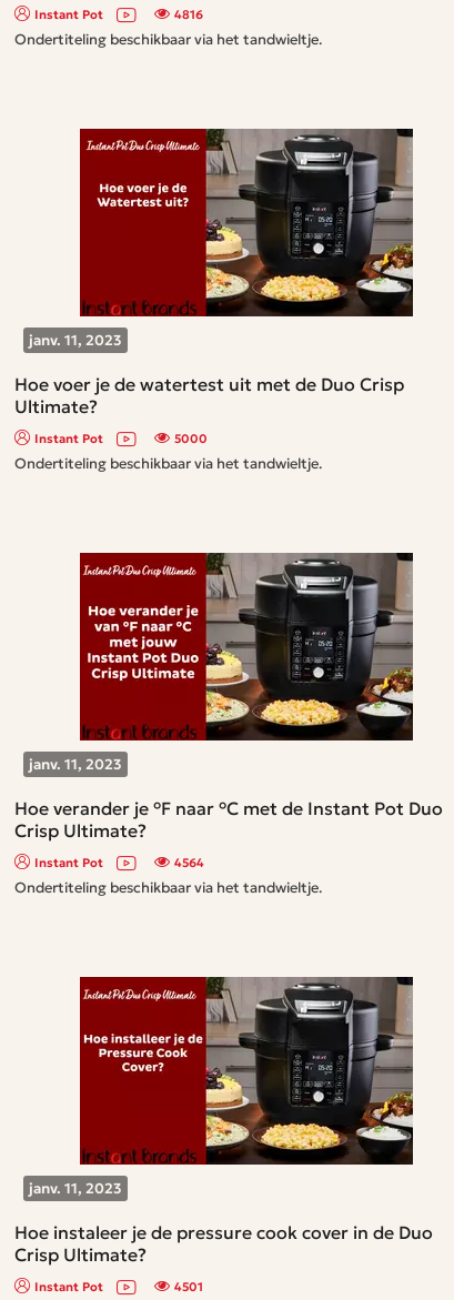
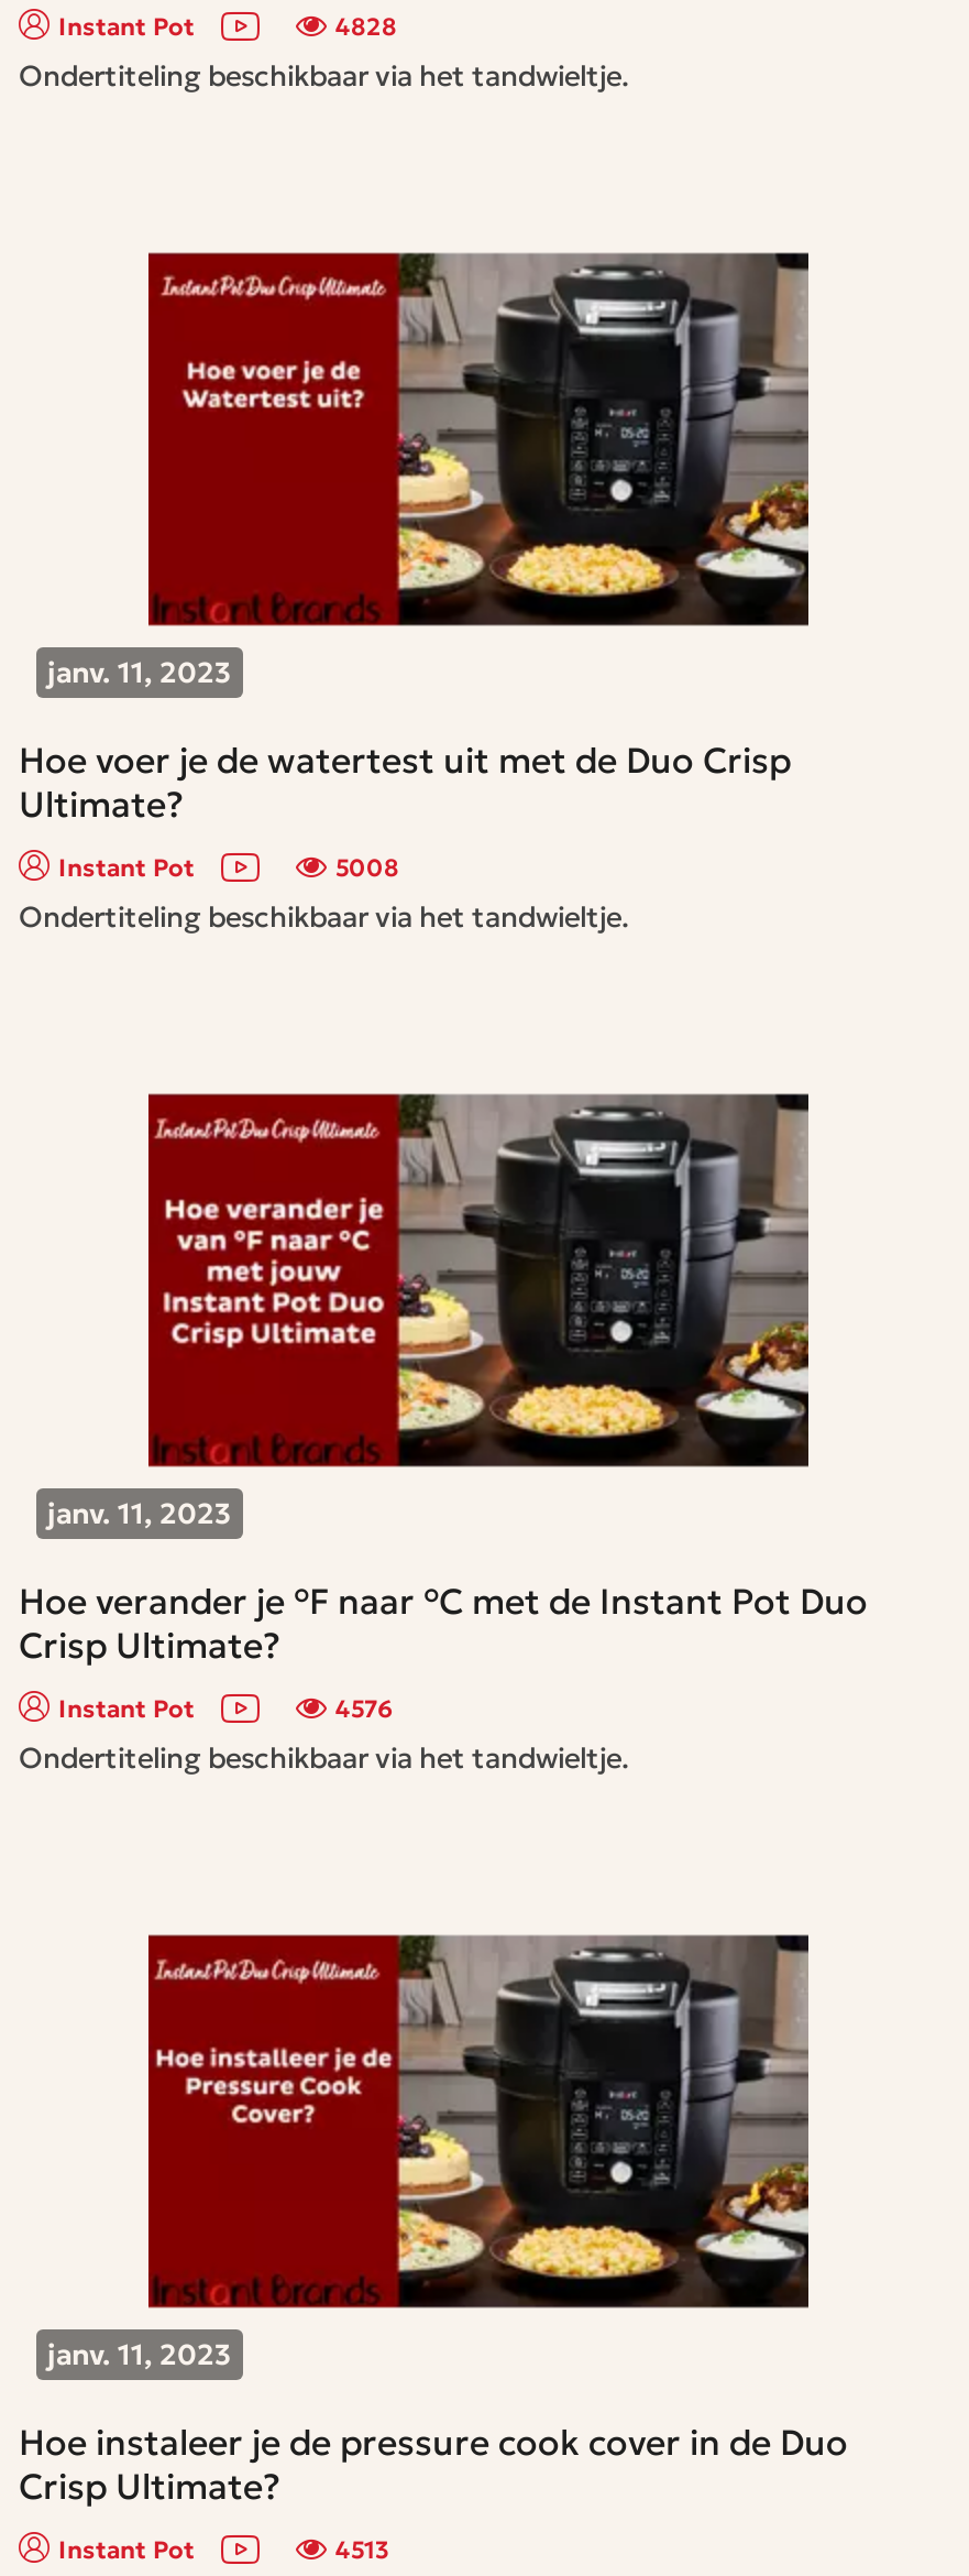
- 4816
+ 4828

- 5000
+ 5008

- 4564
+ 4576

- 4501
+ 4513
